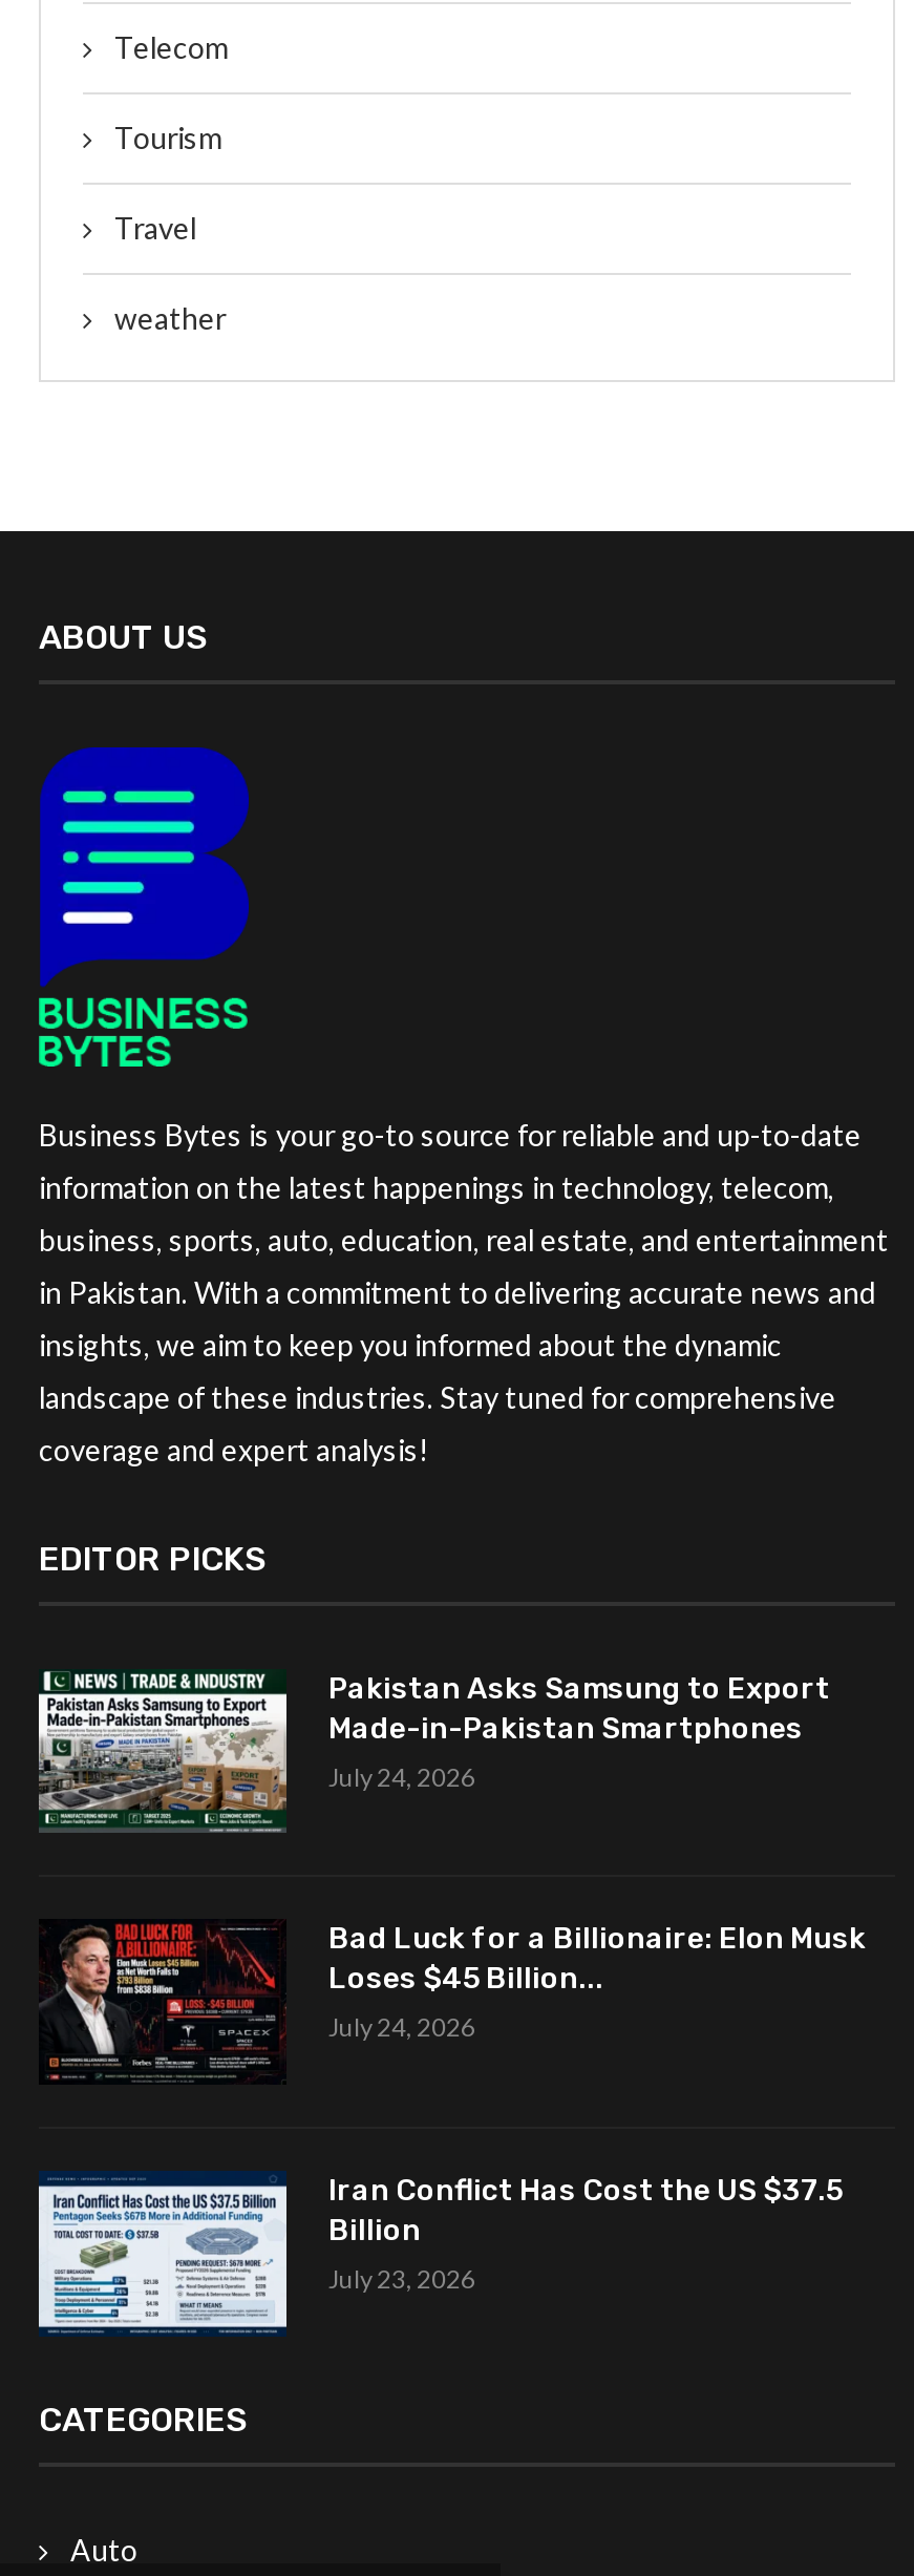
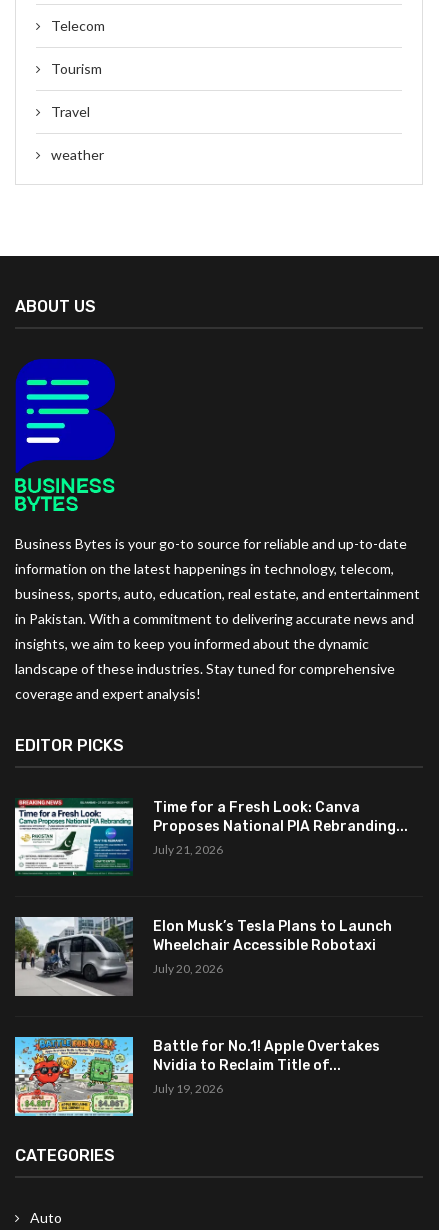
- [image]
- Pakistan Asks Samsung to Export
- Made-in-Pakistan Smartphones
- July 24, 2026
+ [image]
+ Time for a Fresh Look: Canva
+ Proposes National PIA Rebranding...
+ July 21, 2026

- [image]
- Bad Luck for a Billionaire: Elon Musk
- Loses $45 Billion...
- July 24, 2026
+ [image]
+ Elon Musk’s Tesla Plans to Launch
+ Wheelchair Accessible Robotaxi
+ July 20, 2026

- [image]
- Iran Conflict Has Cost the US $37.5
- Billion
- July 23, 2026
+ [image]
+ Battle for No.1! Apple Overtakes
+ Nvidia to Reclaim Title of...
+ July 19, 2026
